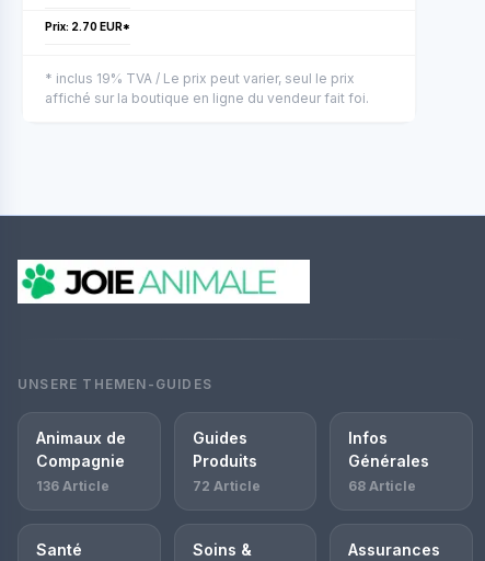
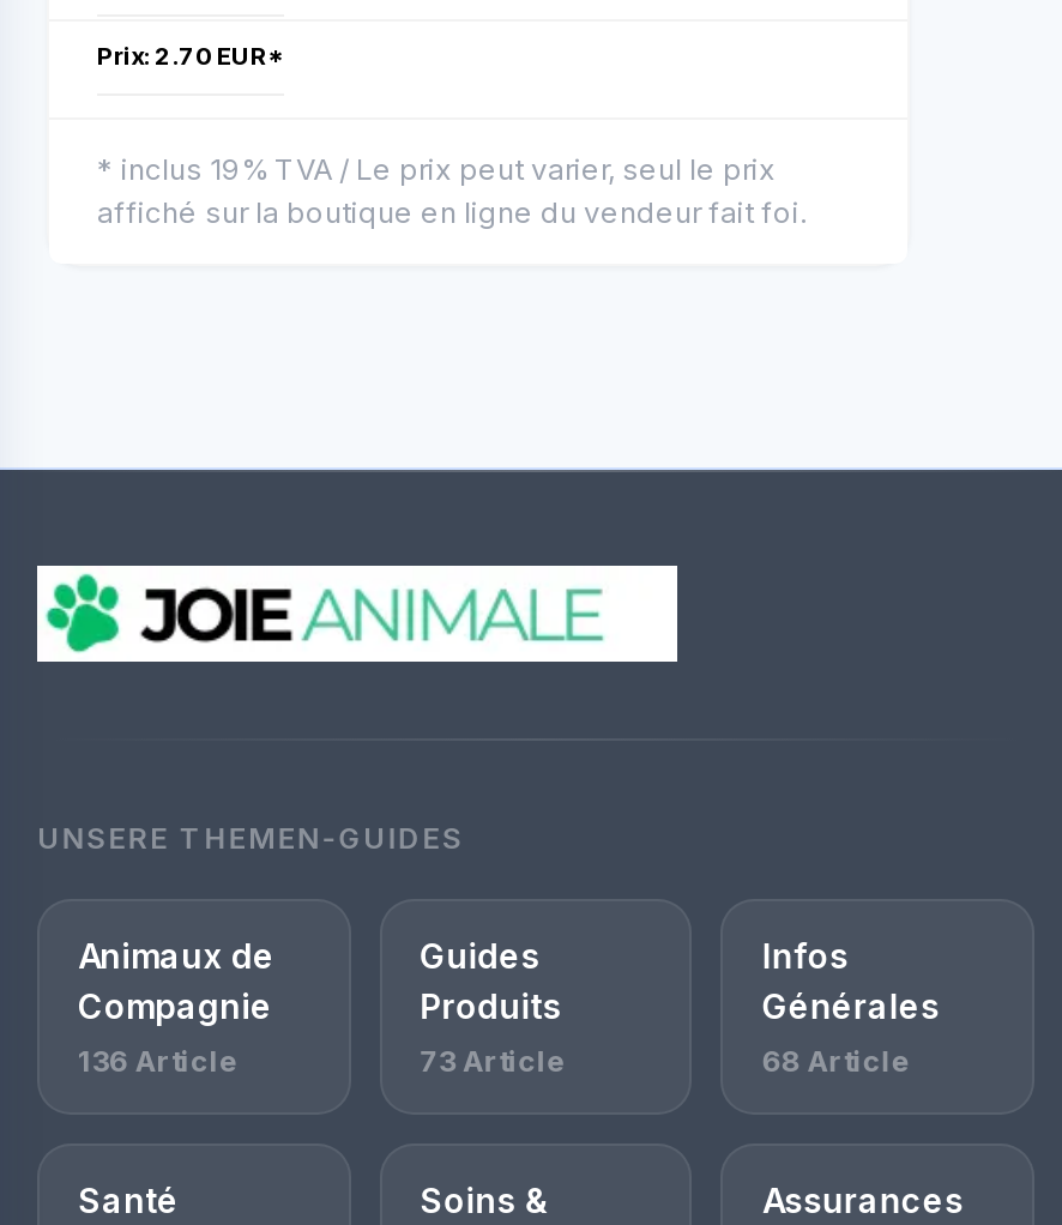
- 72 Article
+ 73 Article
